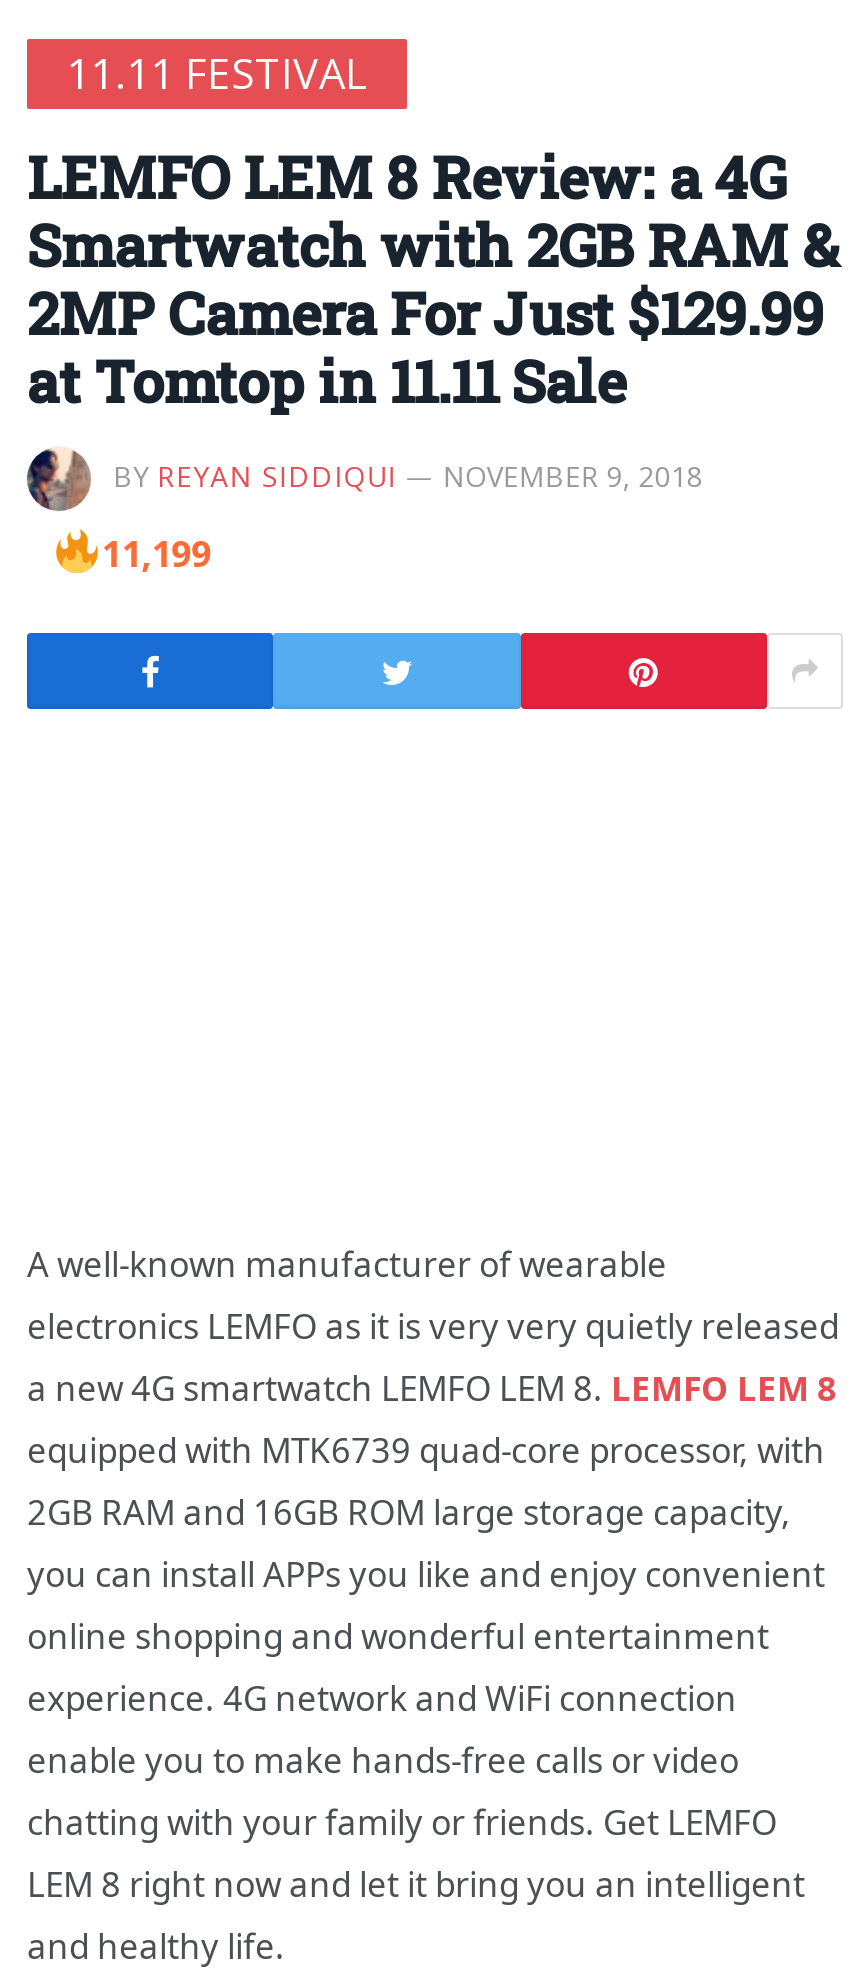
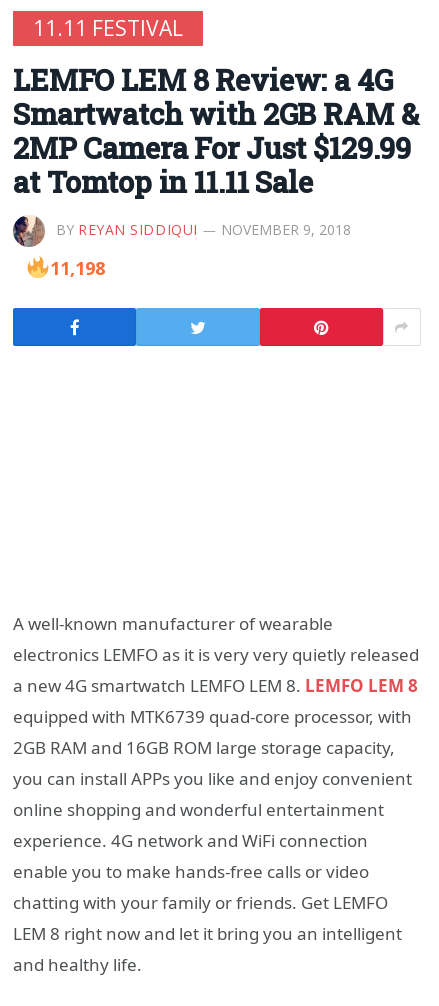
- 11,199
+ 11,198
